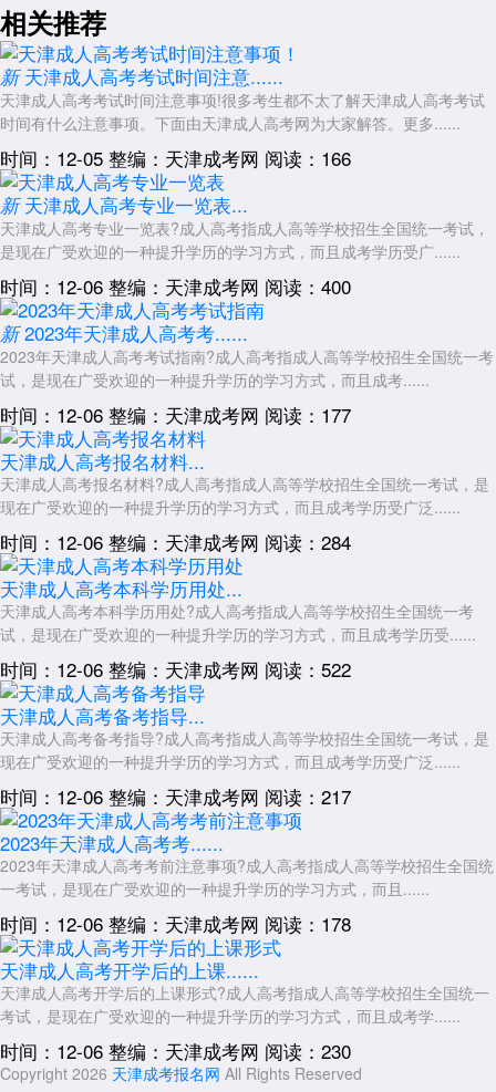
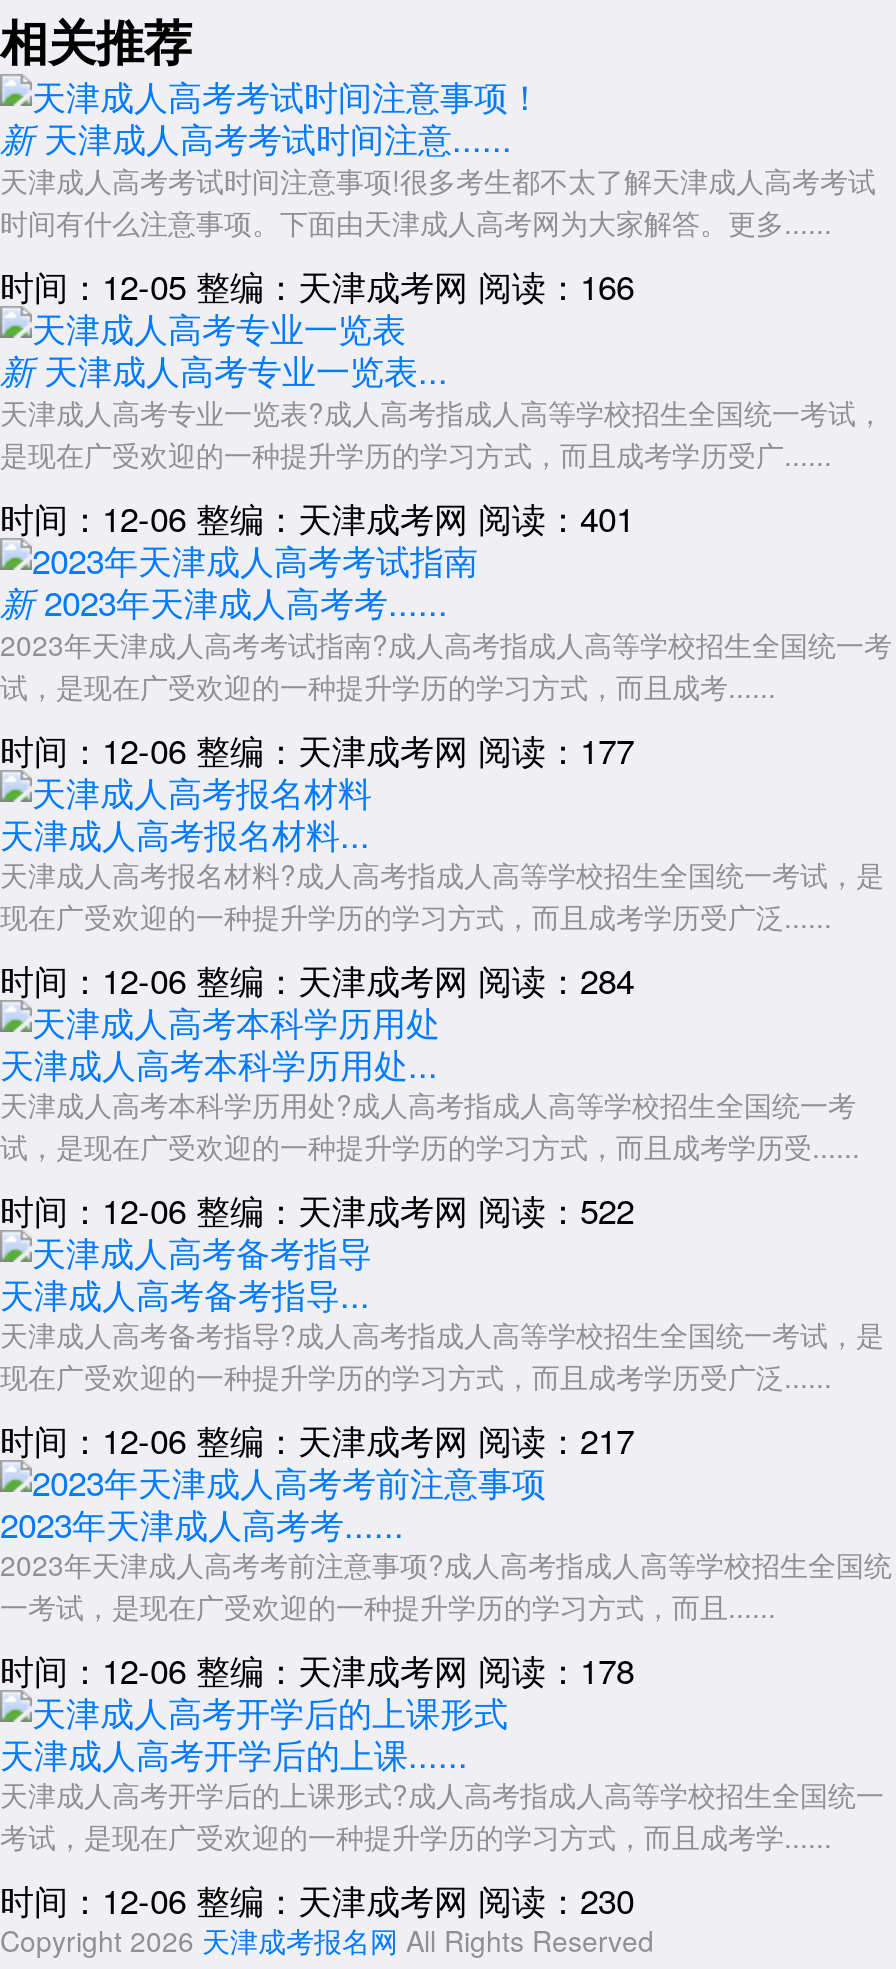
- 时间：12-06 整编：天津成考网 阅读：400
+ 时间：12-06 整编：天津成考网 阅读：401
